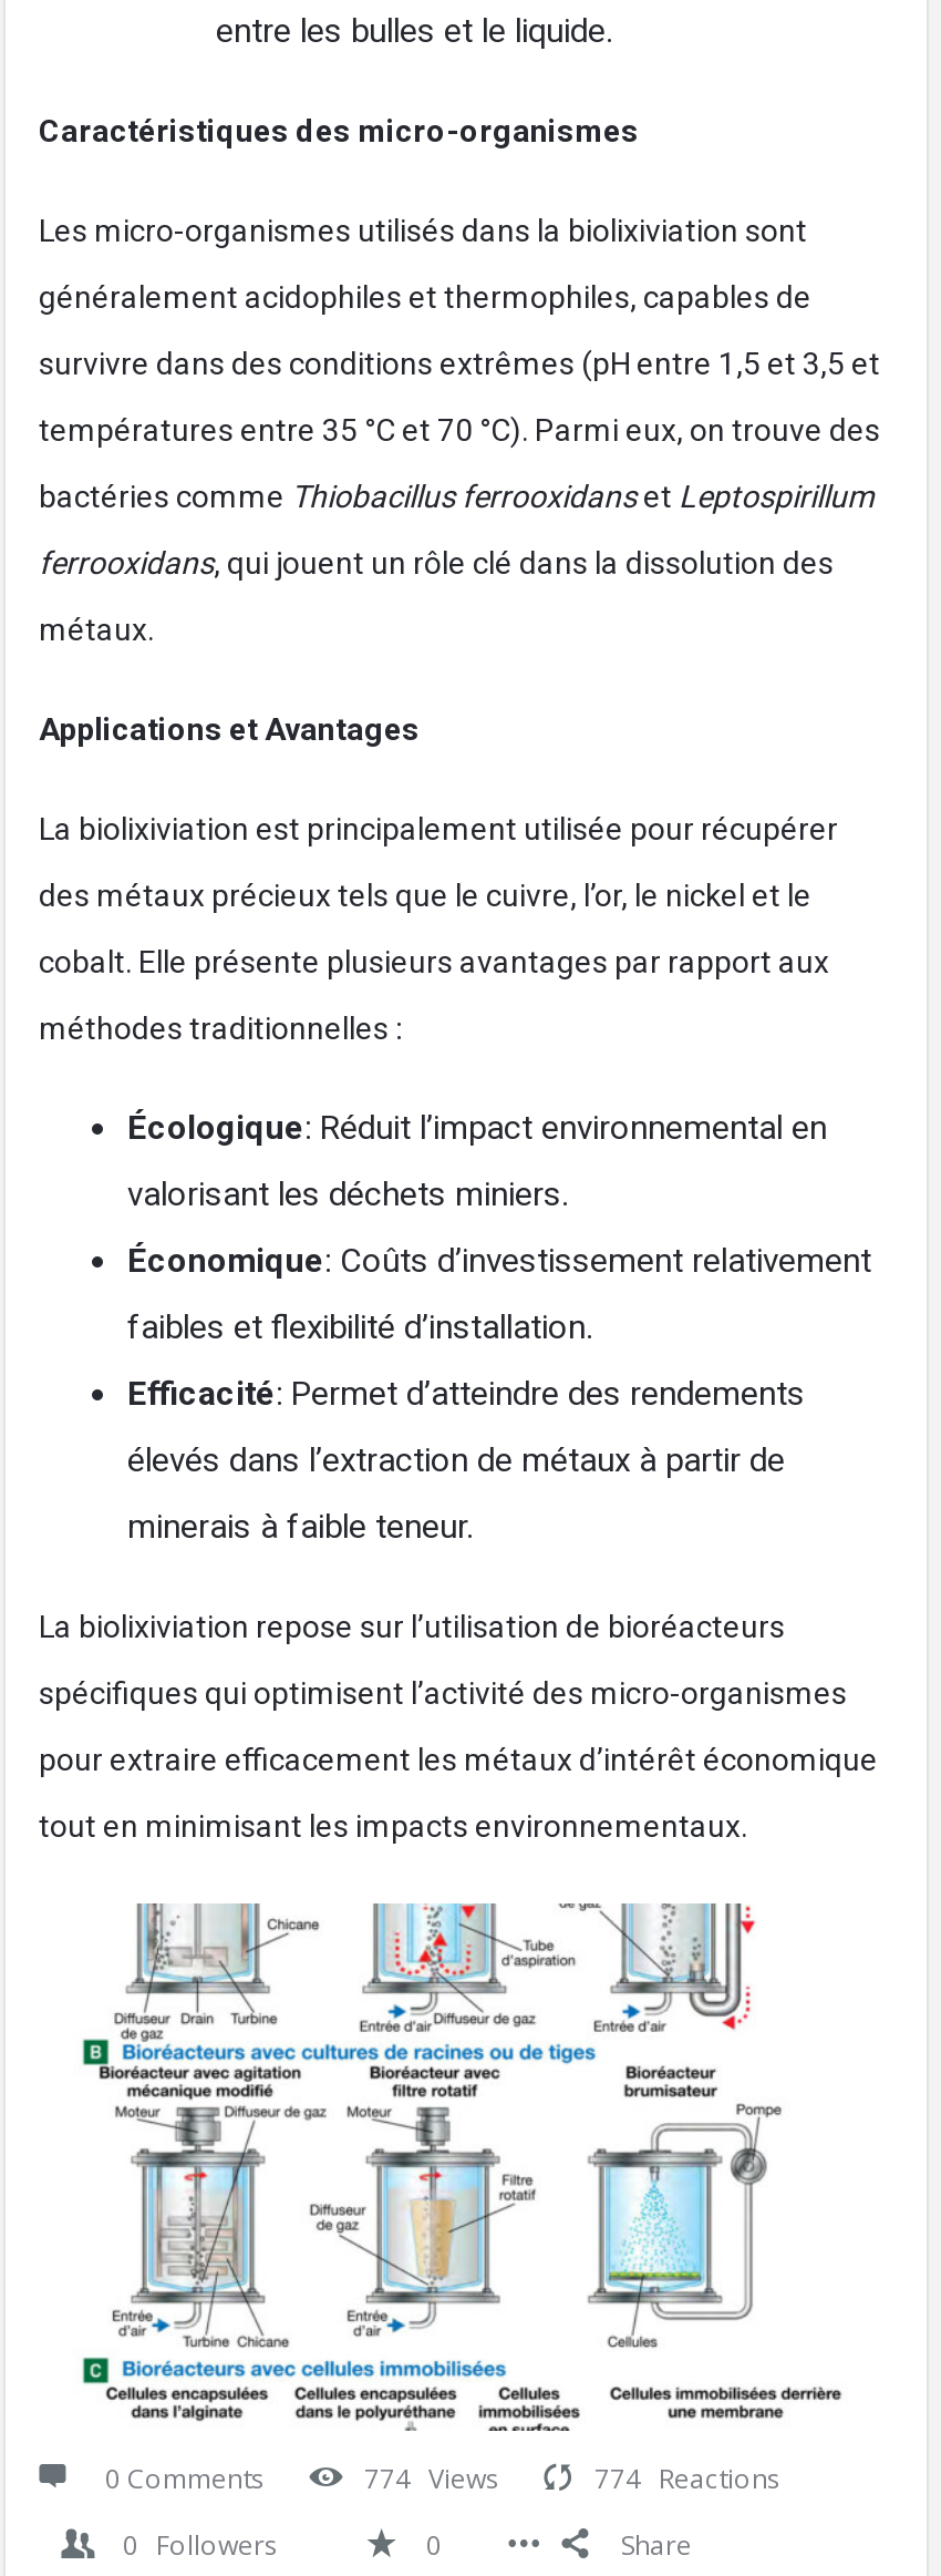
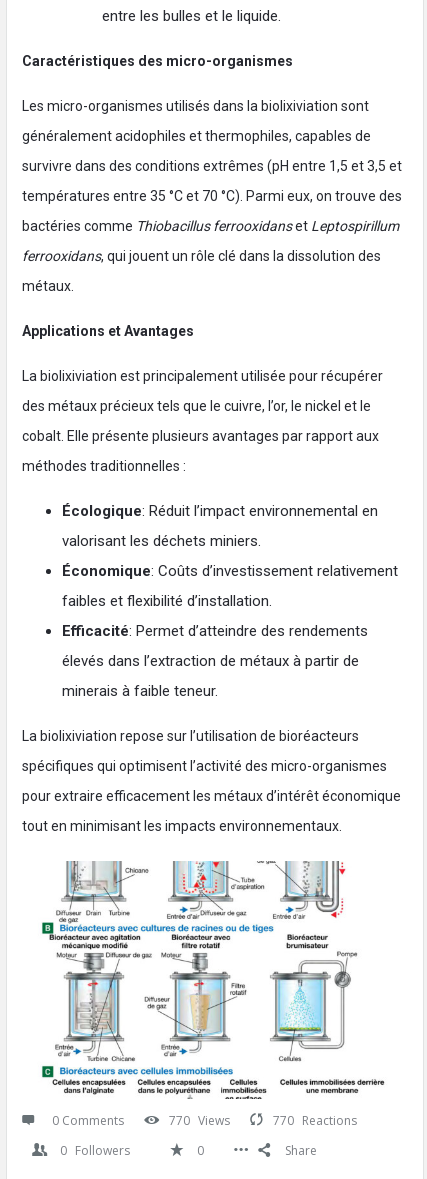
- 774 Views
+ 770 Views

- 774 Reactions
+ 770 Reactions
